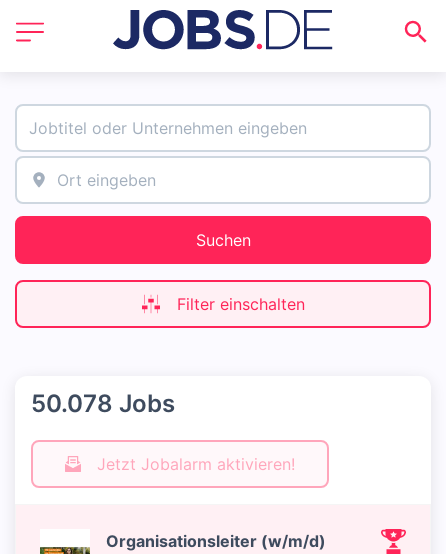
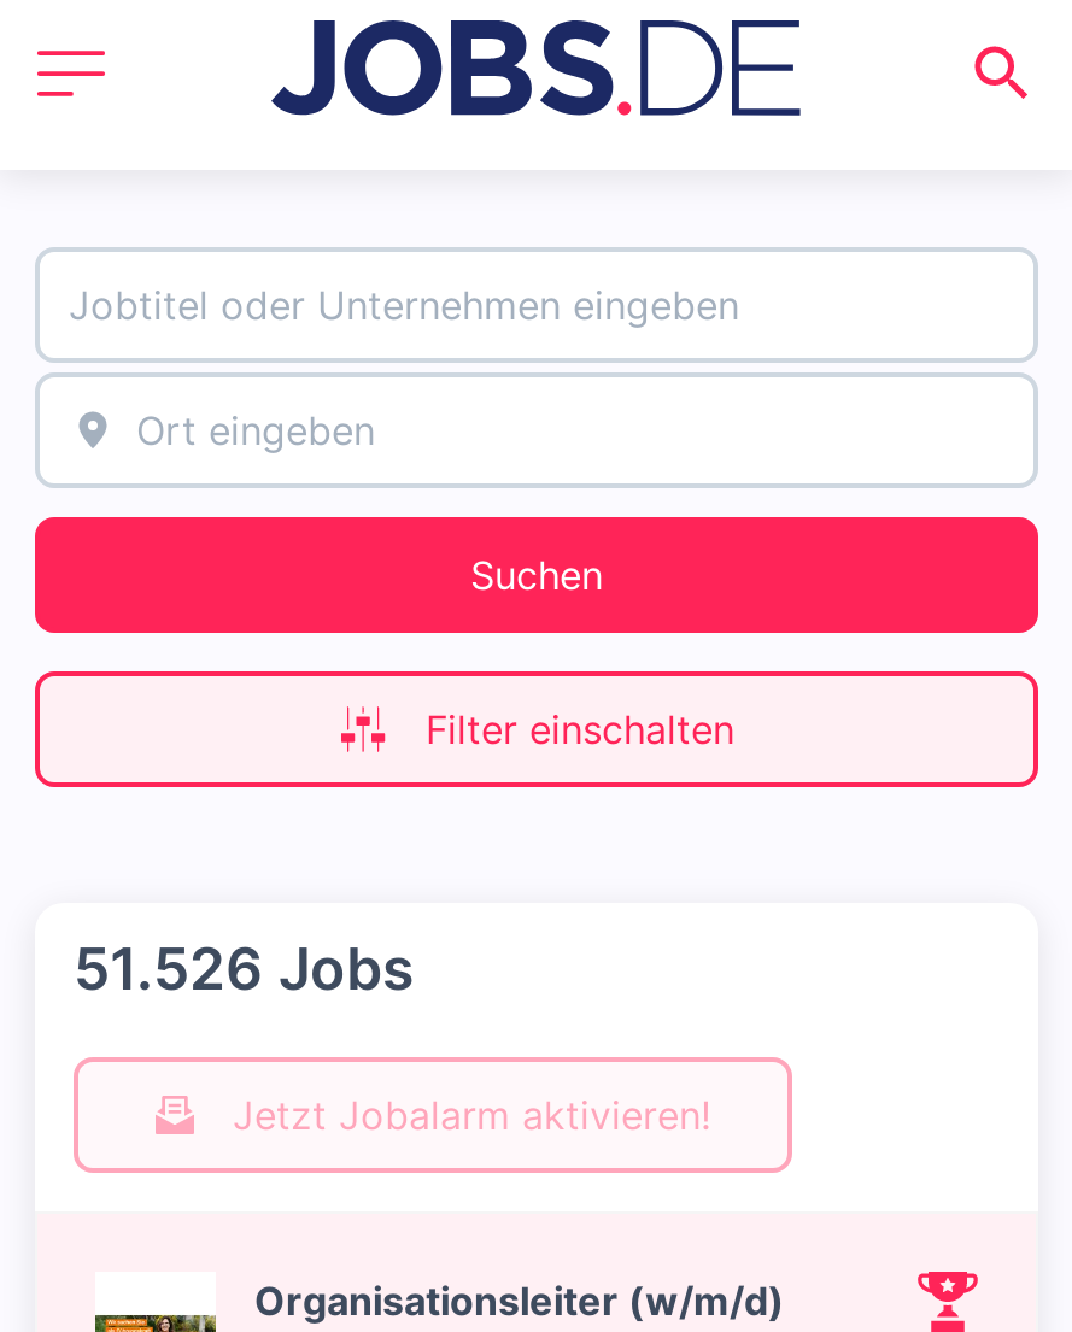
- 50.078 Jobs
+ 51.526 Jobs
